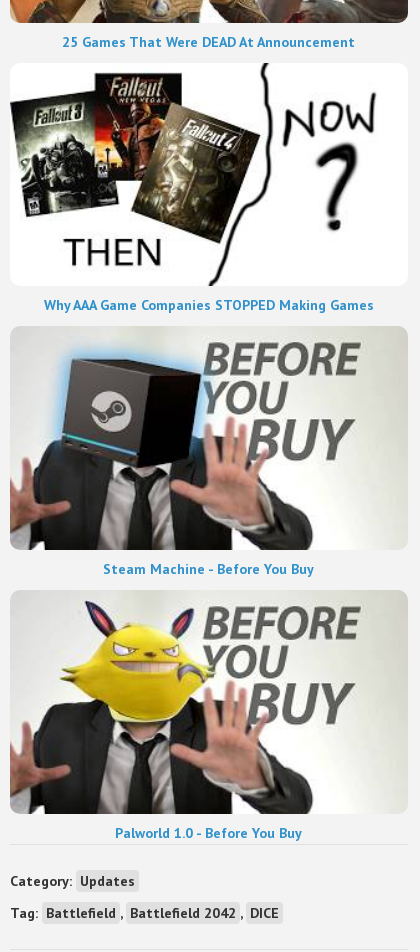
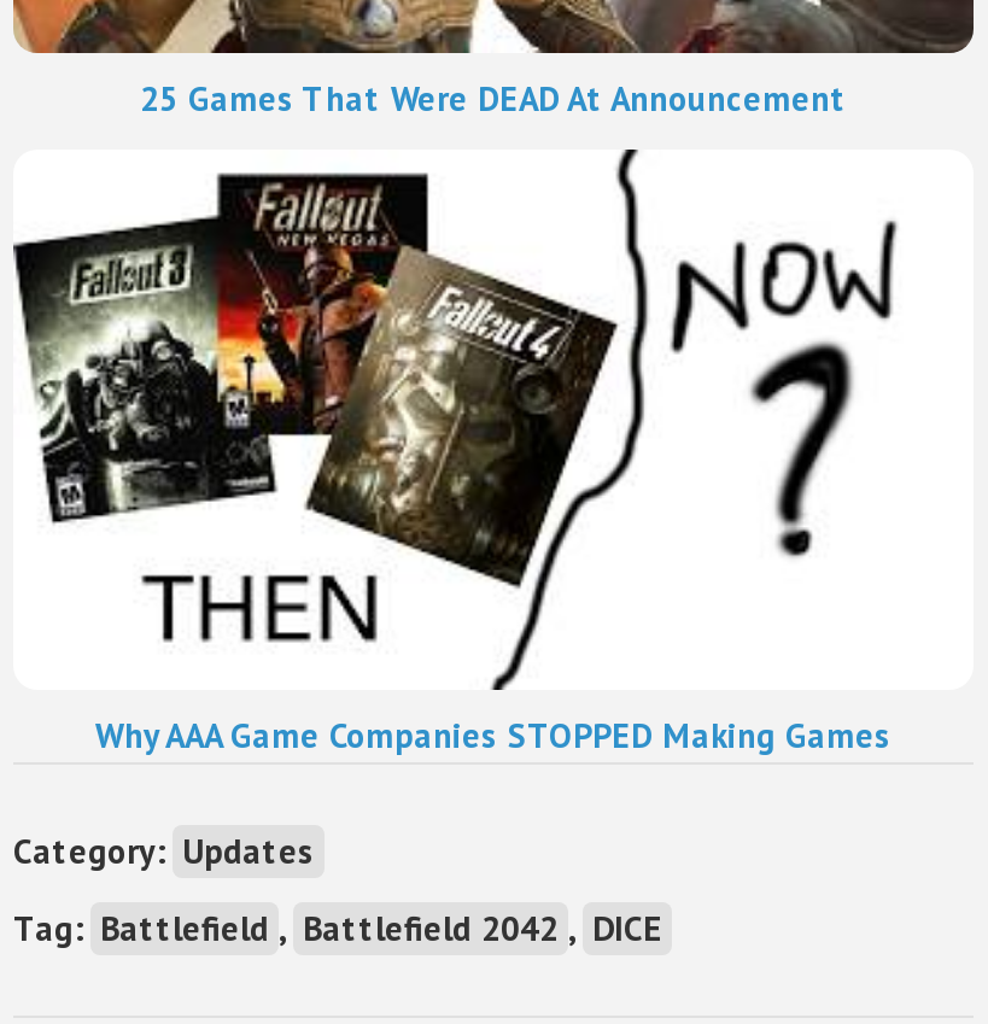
- [image]
- Steam Machine - Before You Buy

- [image]
- Palworld 1.0 - Before You Buy
